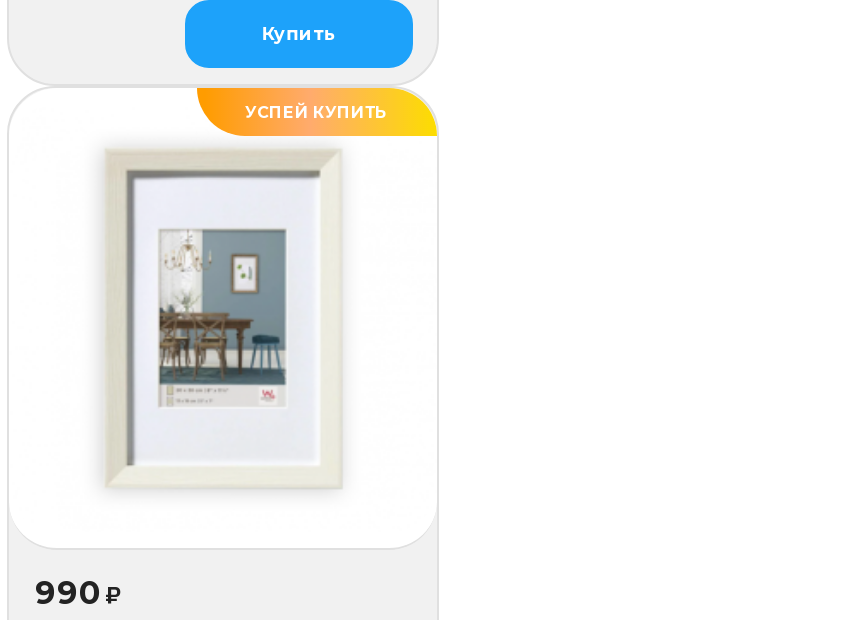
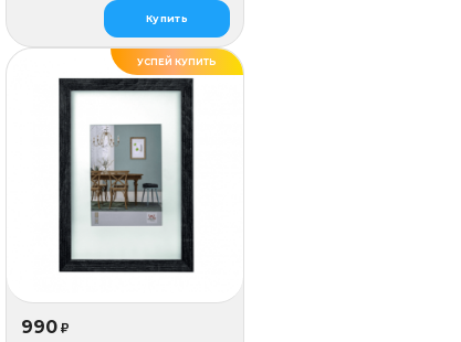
- [image]
+ [image]
